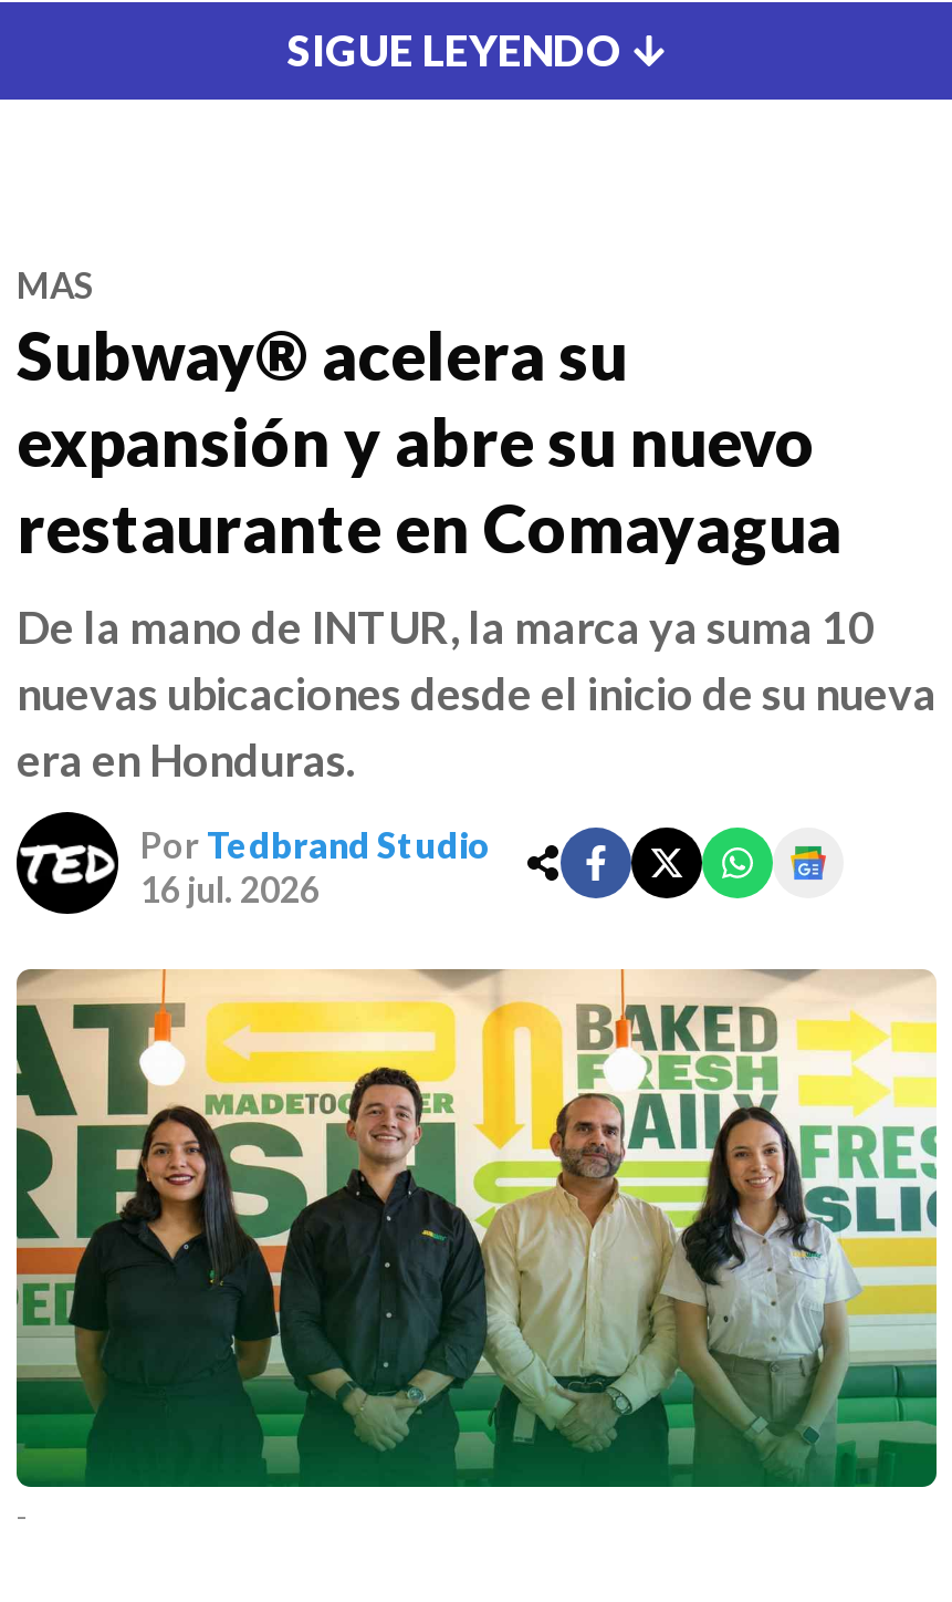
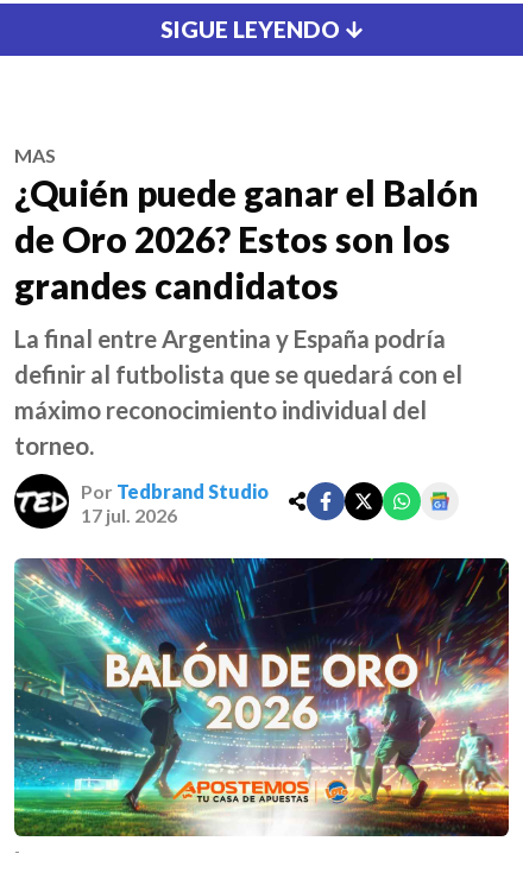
- Subway® acelera su
- expansión y abre su nuevo
- restaurante en Comayagua
- De la mano de INTUR, la marca ya suma 10
- nuevas ubicaciones desde el inicio de su nueva
- era en Honduras.
+ ¿Quién puede ganar el Balón
+ de Oro 2026? Estos son los
+ grandes candidatos
+ La final entre Argentina y España podría
+ definir al futbolista que se quedará con el
+ máximo reconocimiento individual del
+ torneo.

- 16 jul. 2026
+ 17 jul. 2026

- [image]
+ [image]
